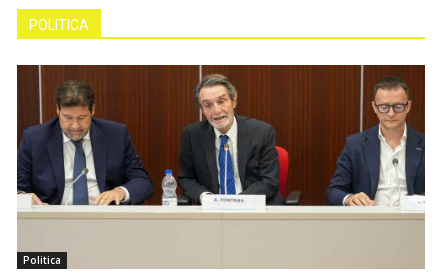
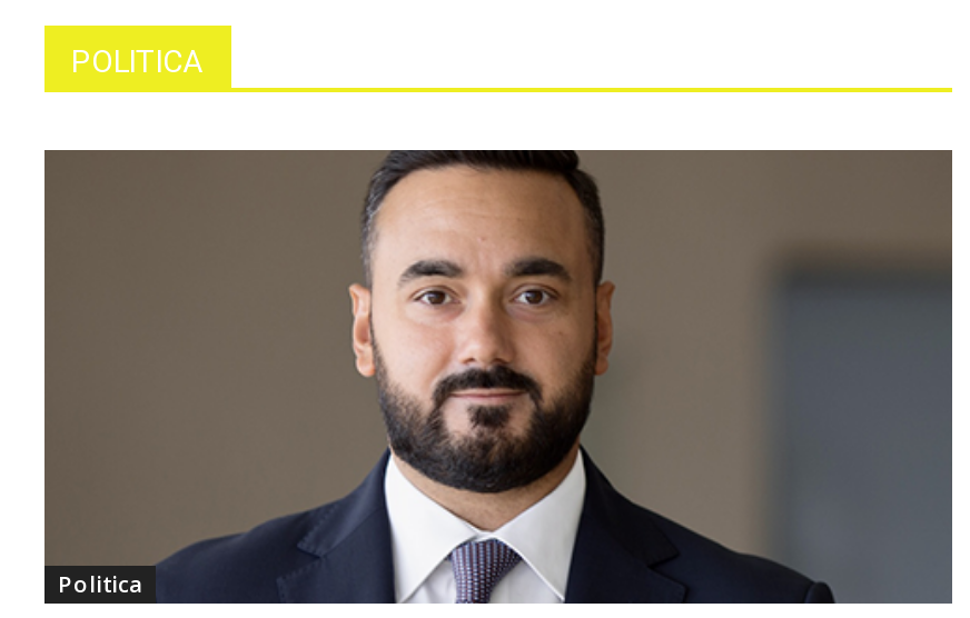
- [image]
+ [image]
